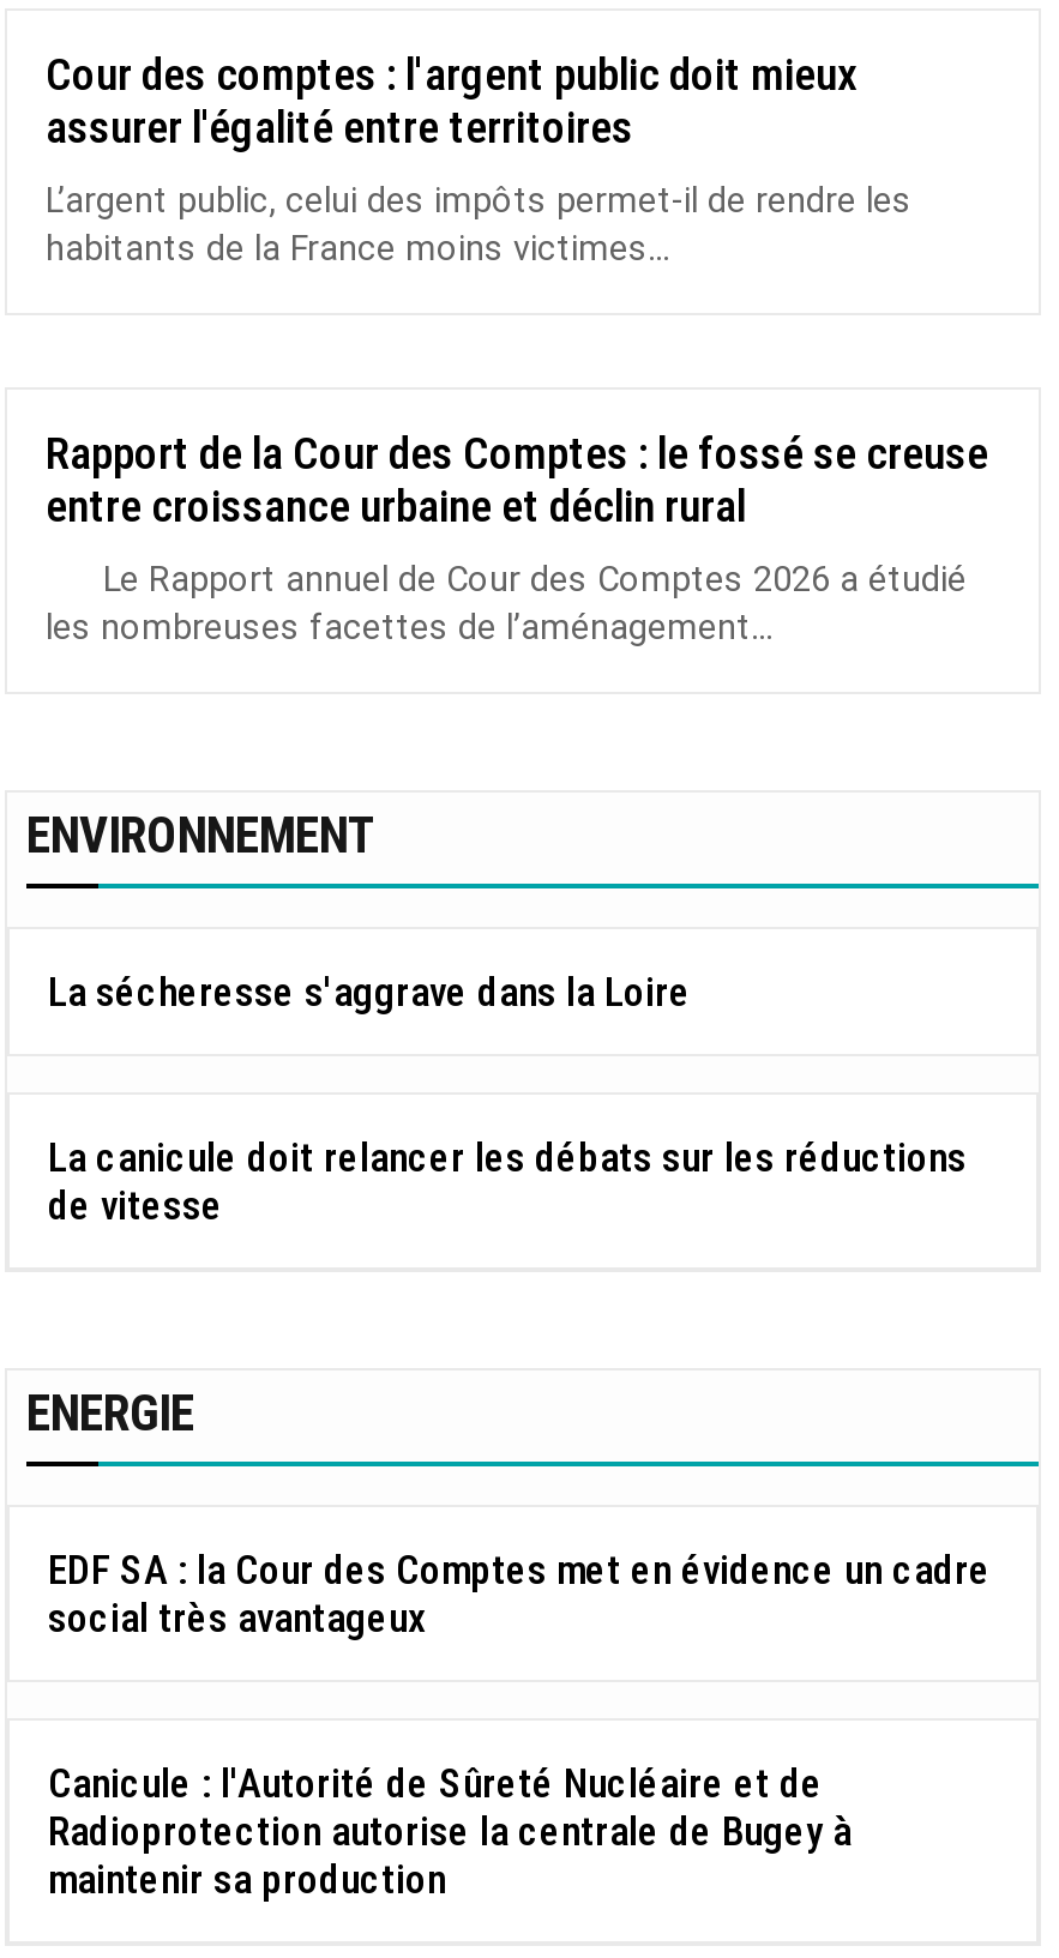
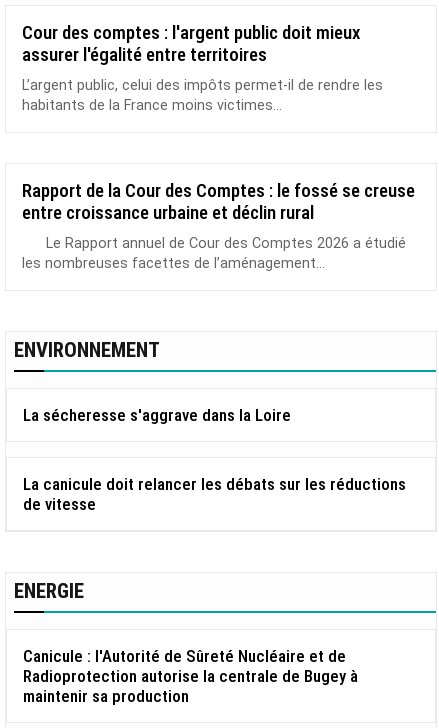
- EDF SA : la Cour des Comptes met en évidence un cadre
- social très avantageux
